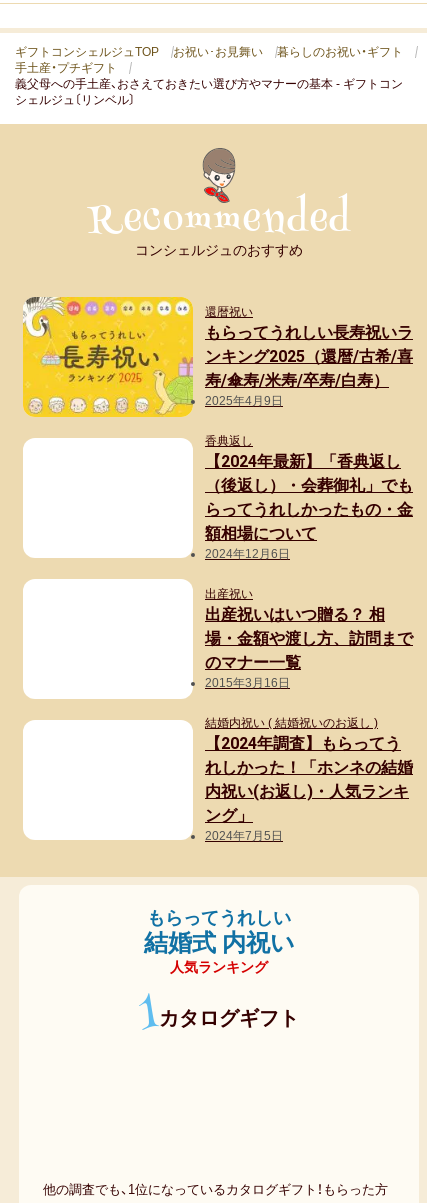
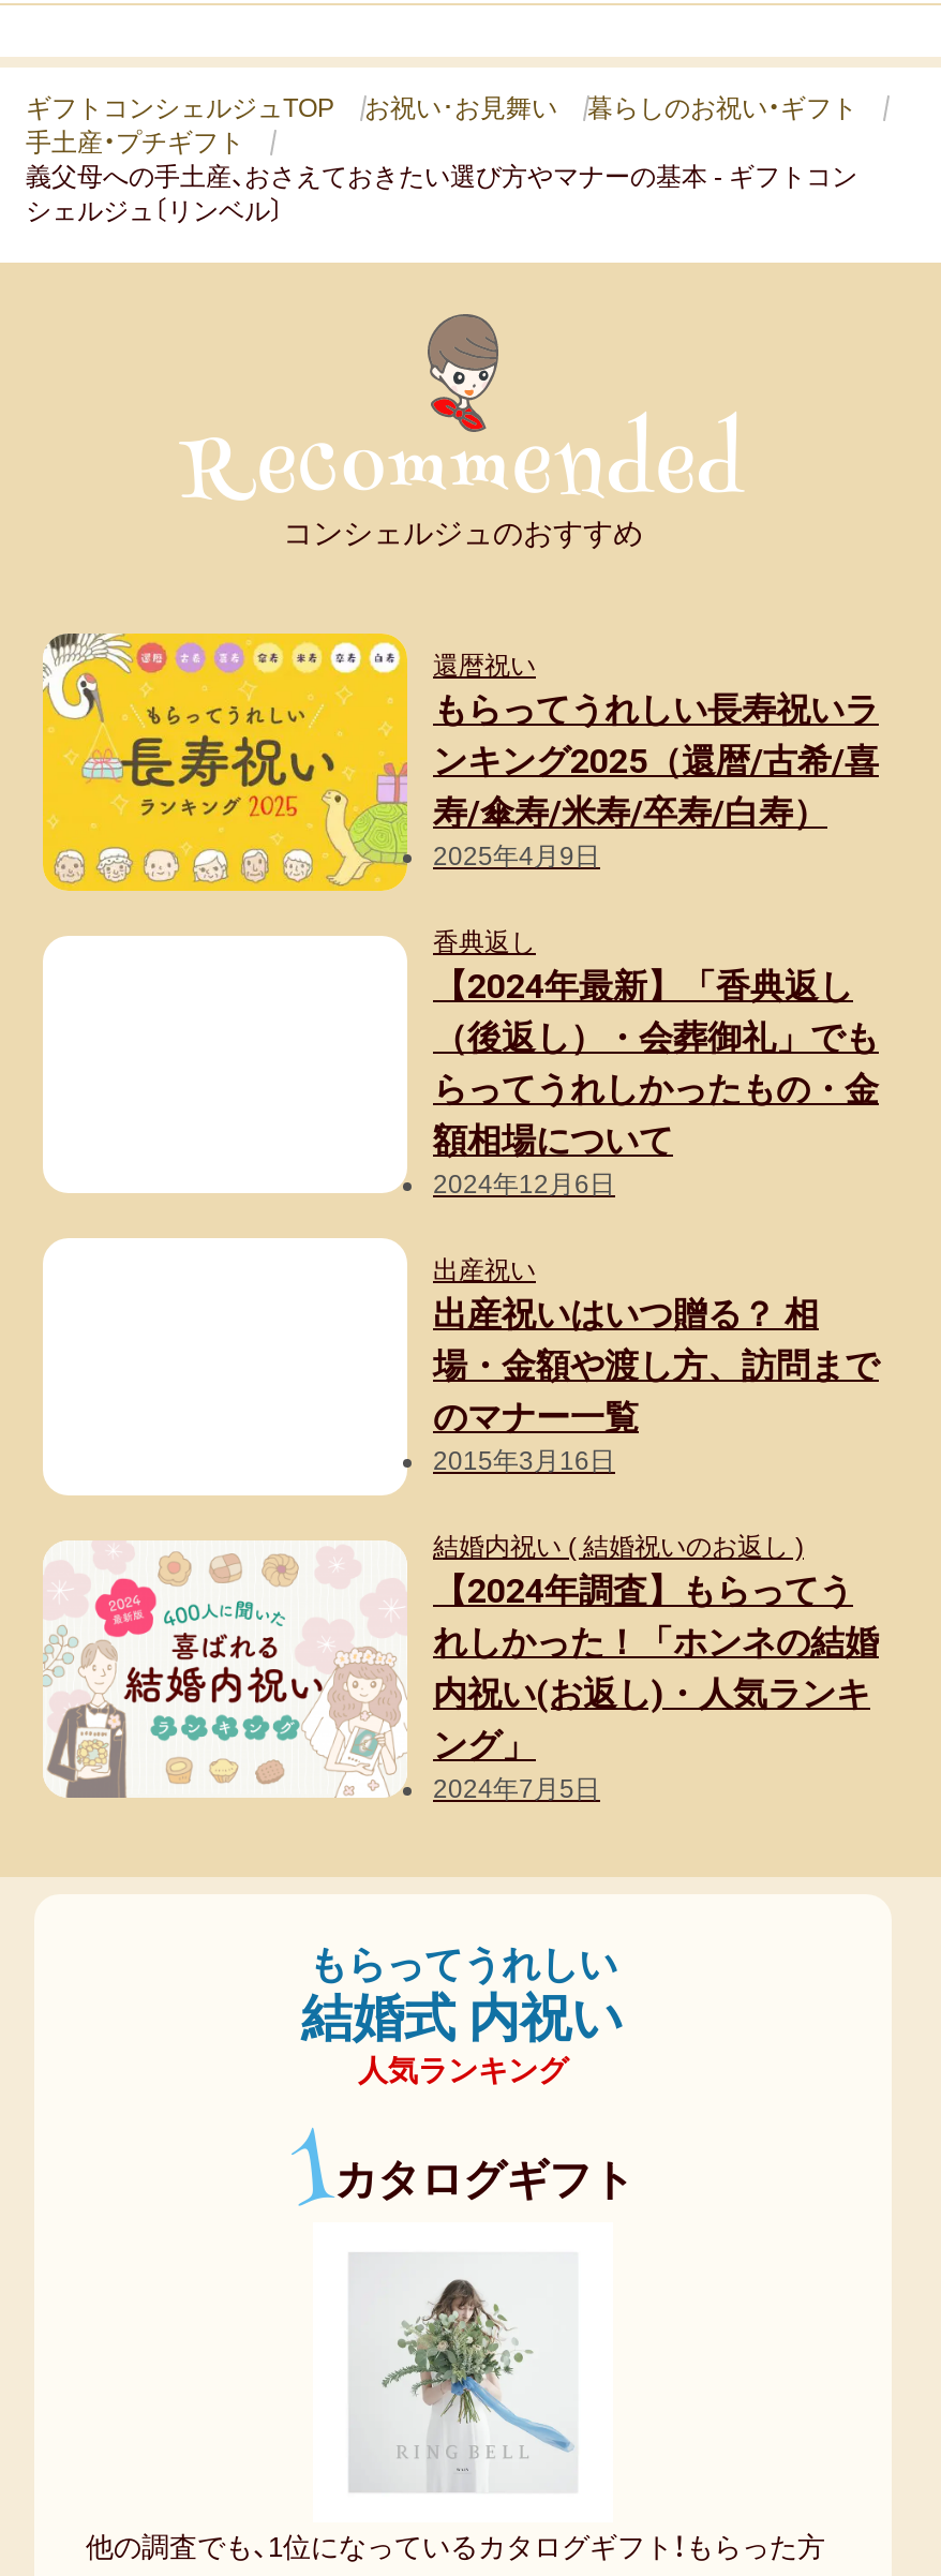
+ [image]

+ [image]
